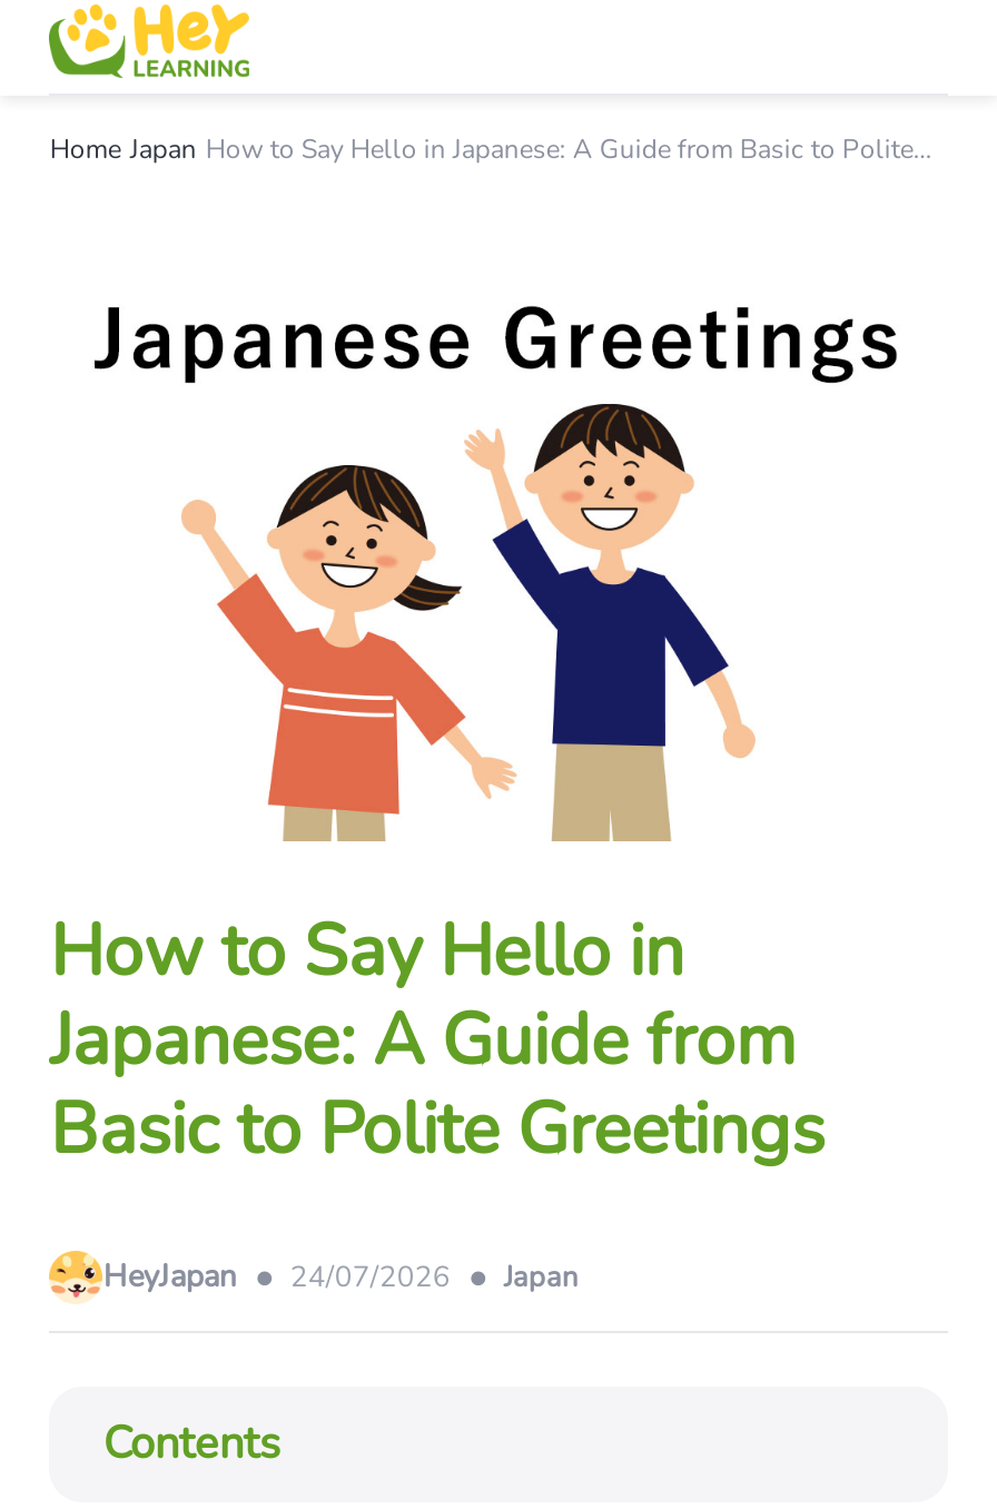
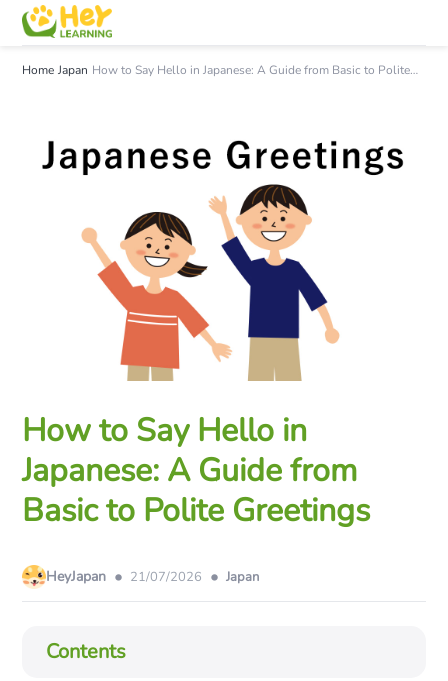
- HeyJapan • 24/07/2026 • Japan
+ HeyJapan • 21/07/2026 • Japan
